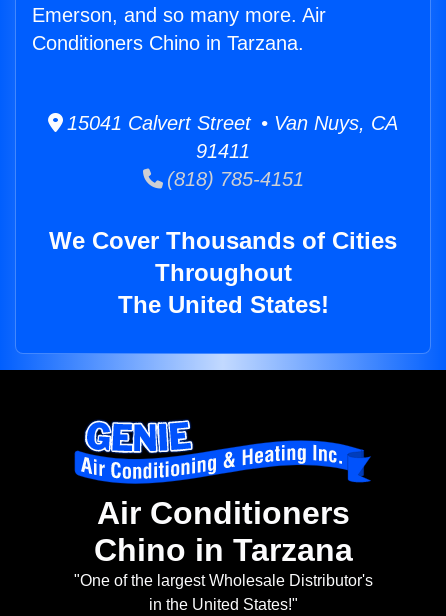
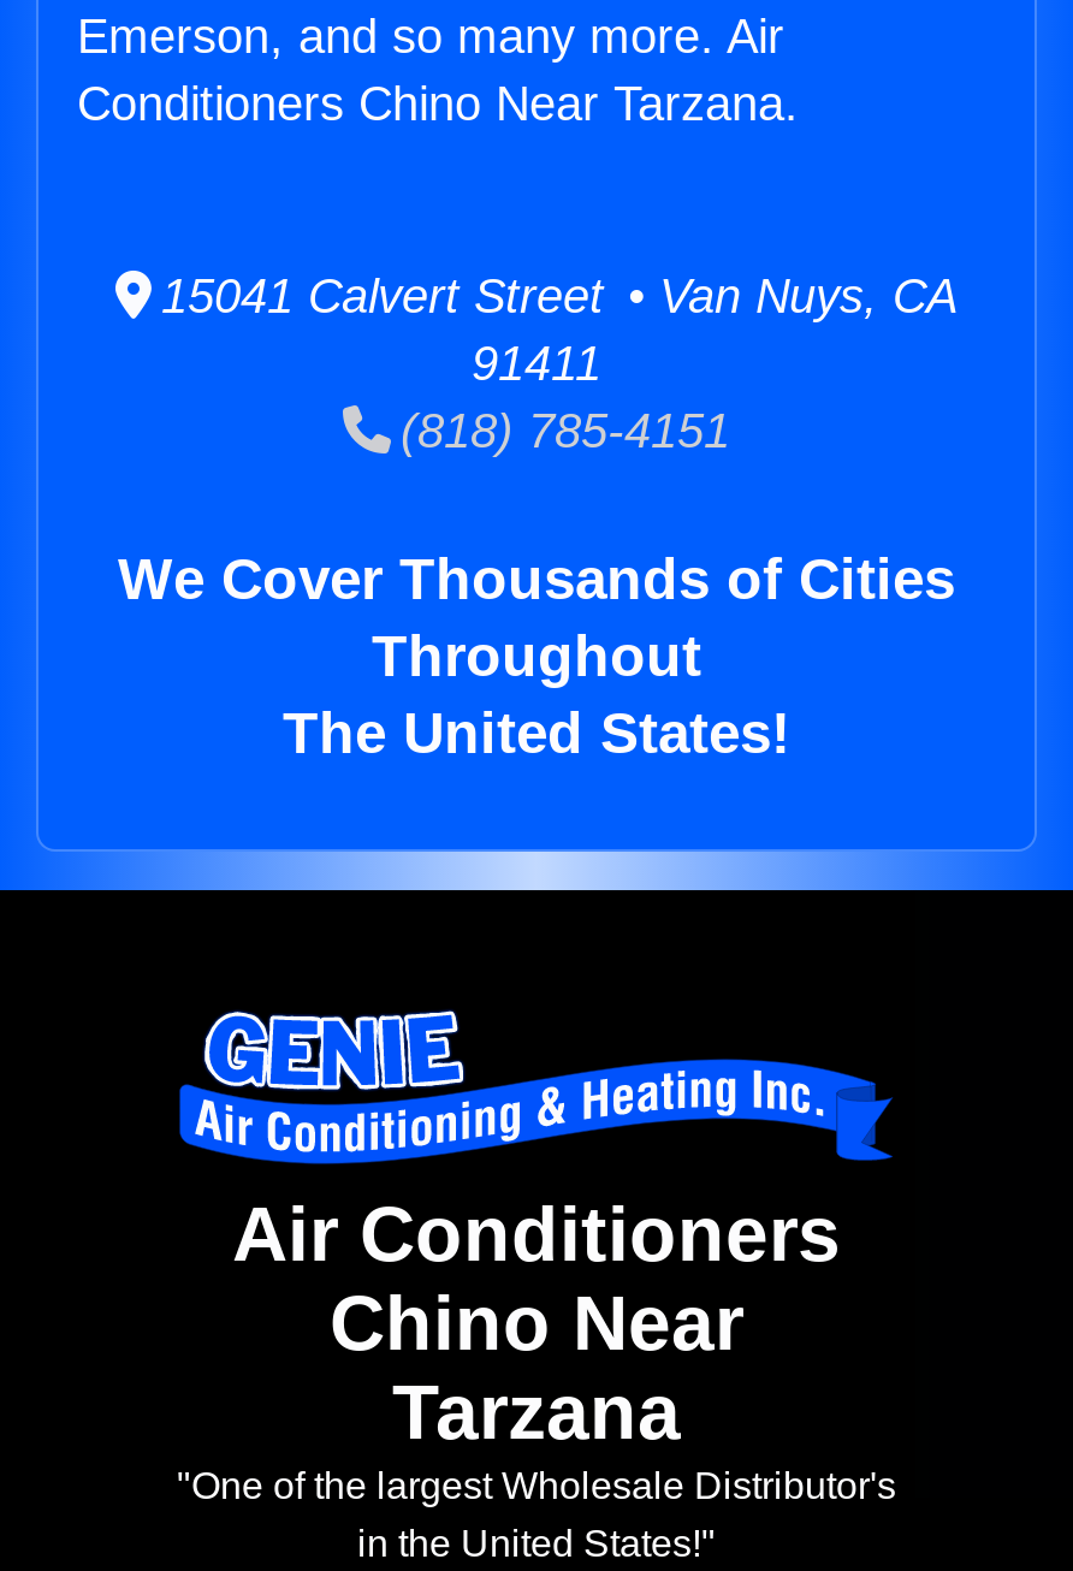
- Conditioners Chino in Tarzana.
+ Conditioners Chino Near Tarzana.

- Chino in Tarzana
+ Chino Near
+ Tarzana
